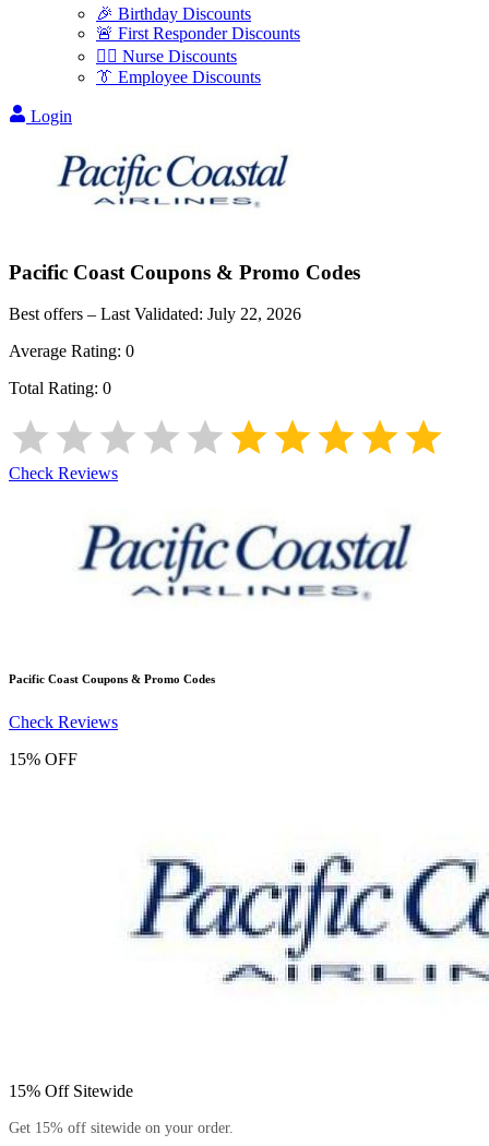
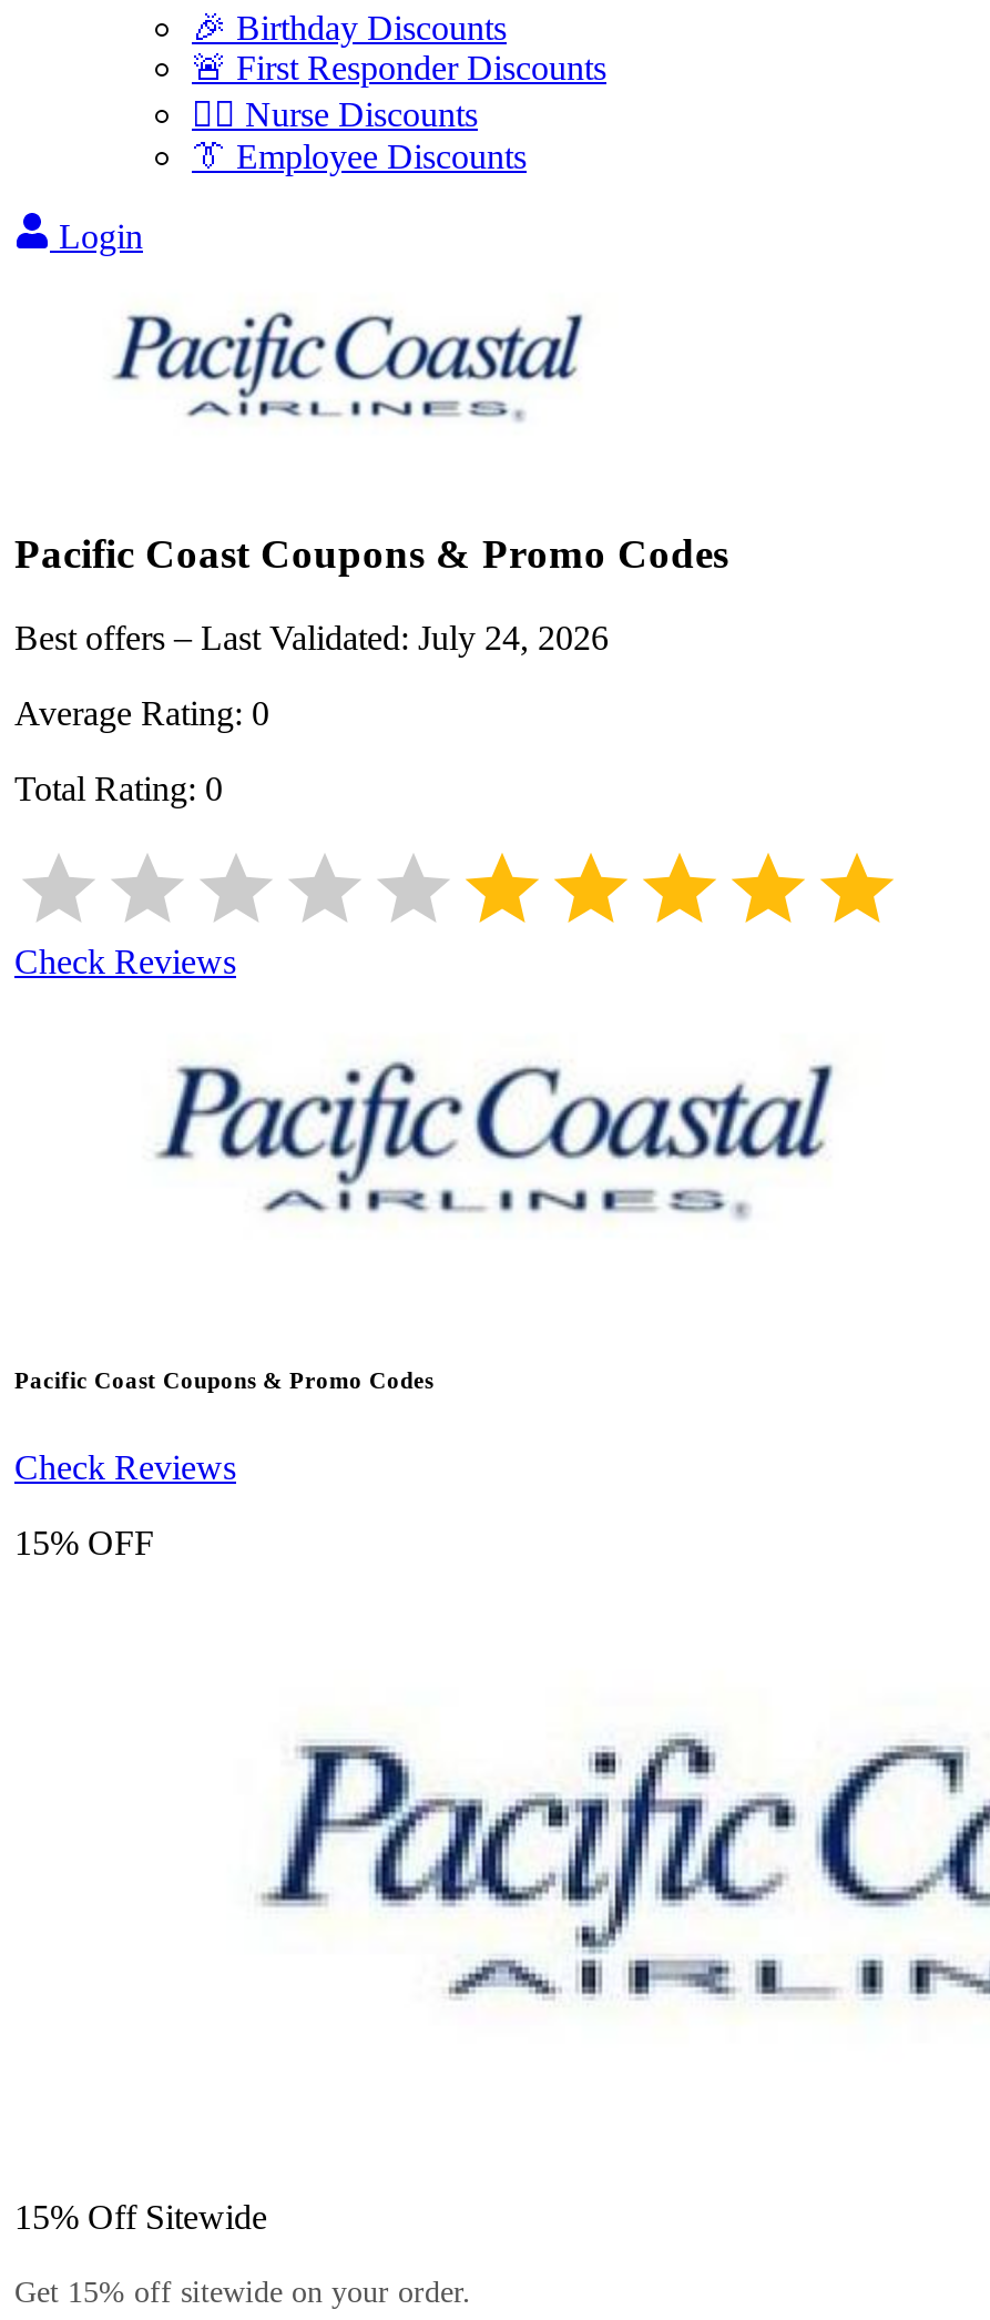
- Best offers – Last Validated: July 22, 2026
+ Best offers – Last Validated: July 24, 2026
